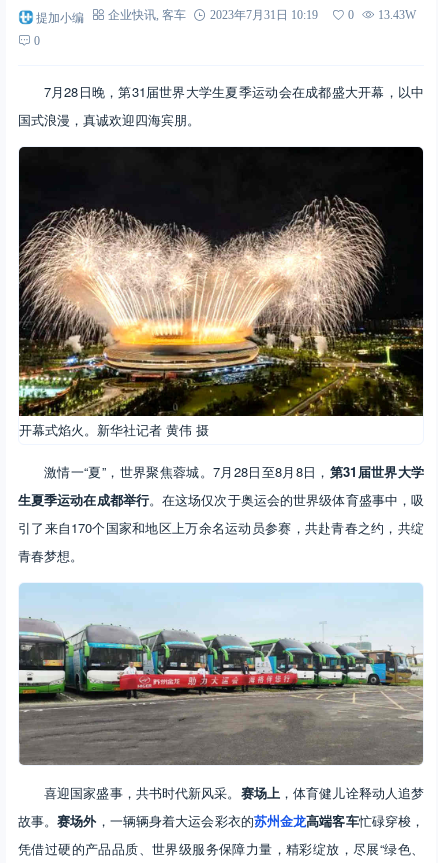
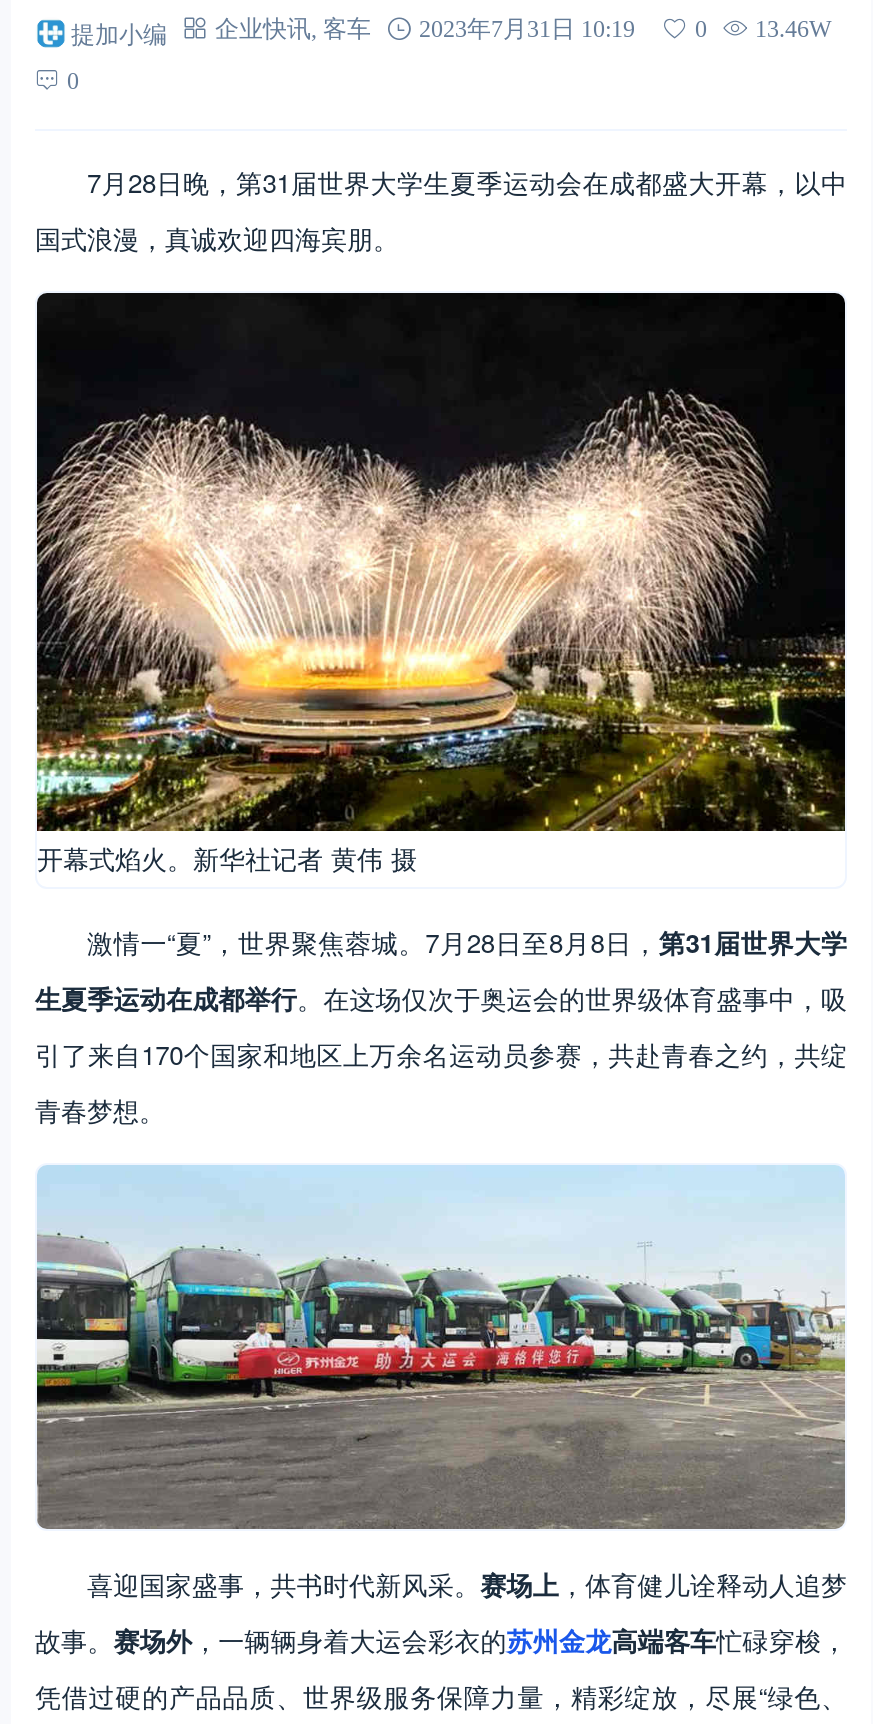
- 0 13.43W
+ 0 13.46W
